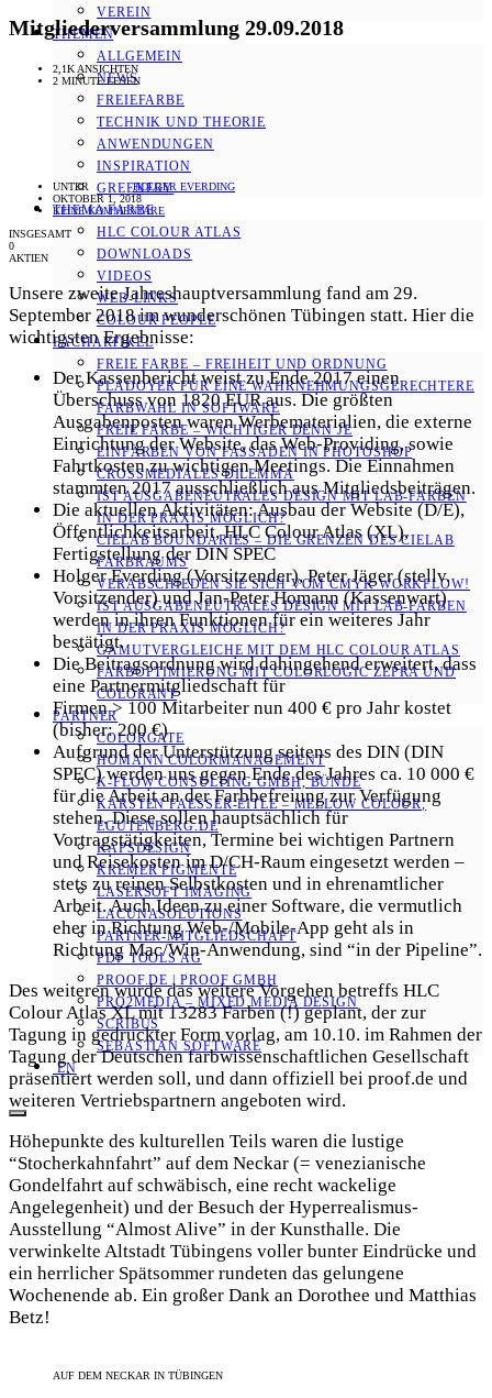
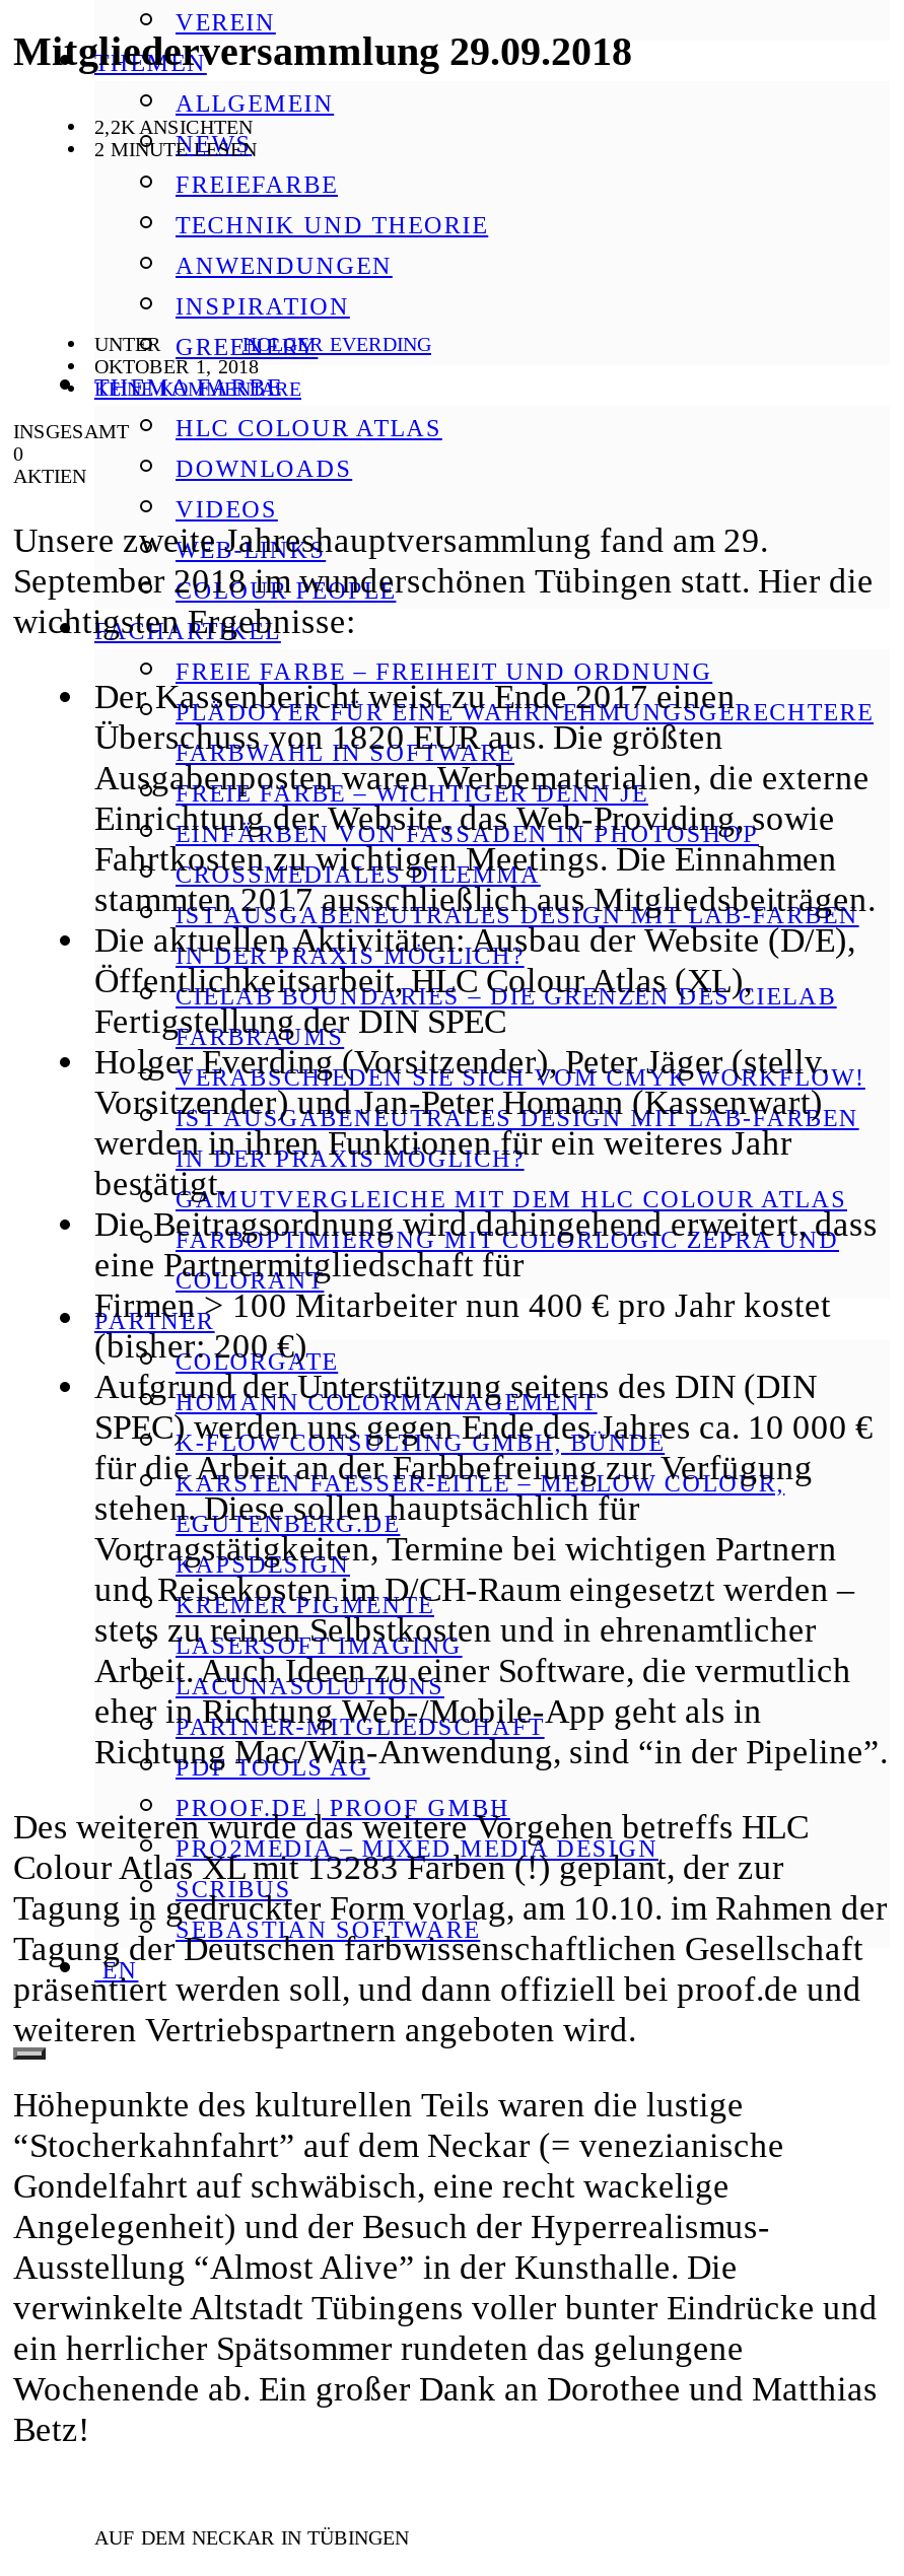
- 2,1K ANSICHTEN
+ 2,2K ANSICHTEN
